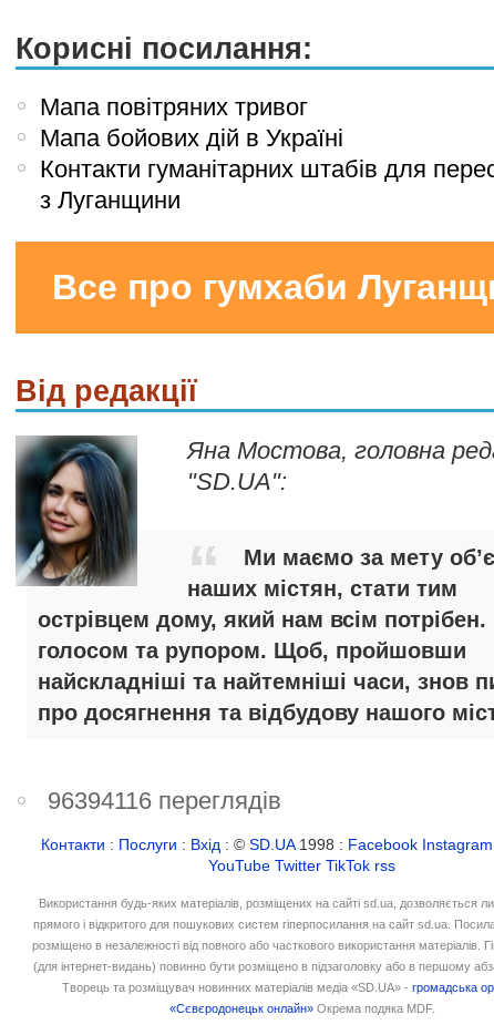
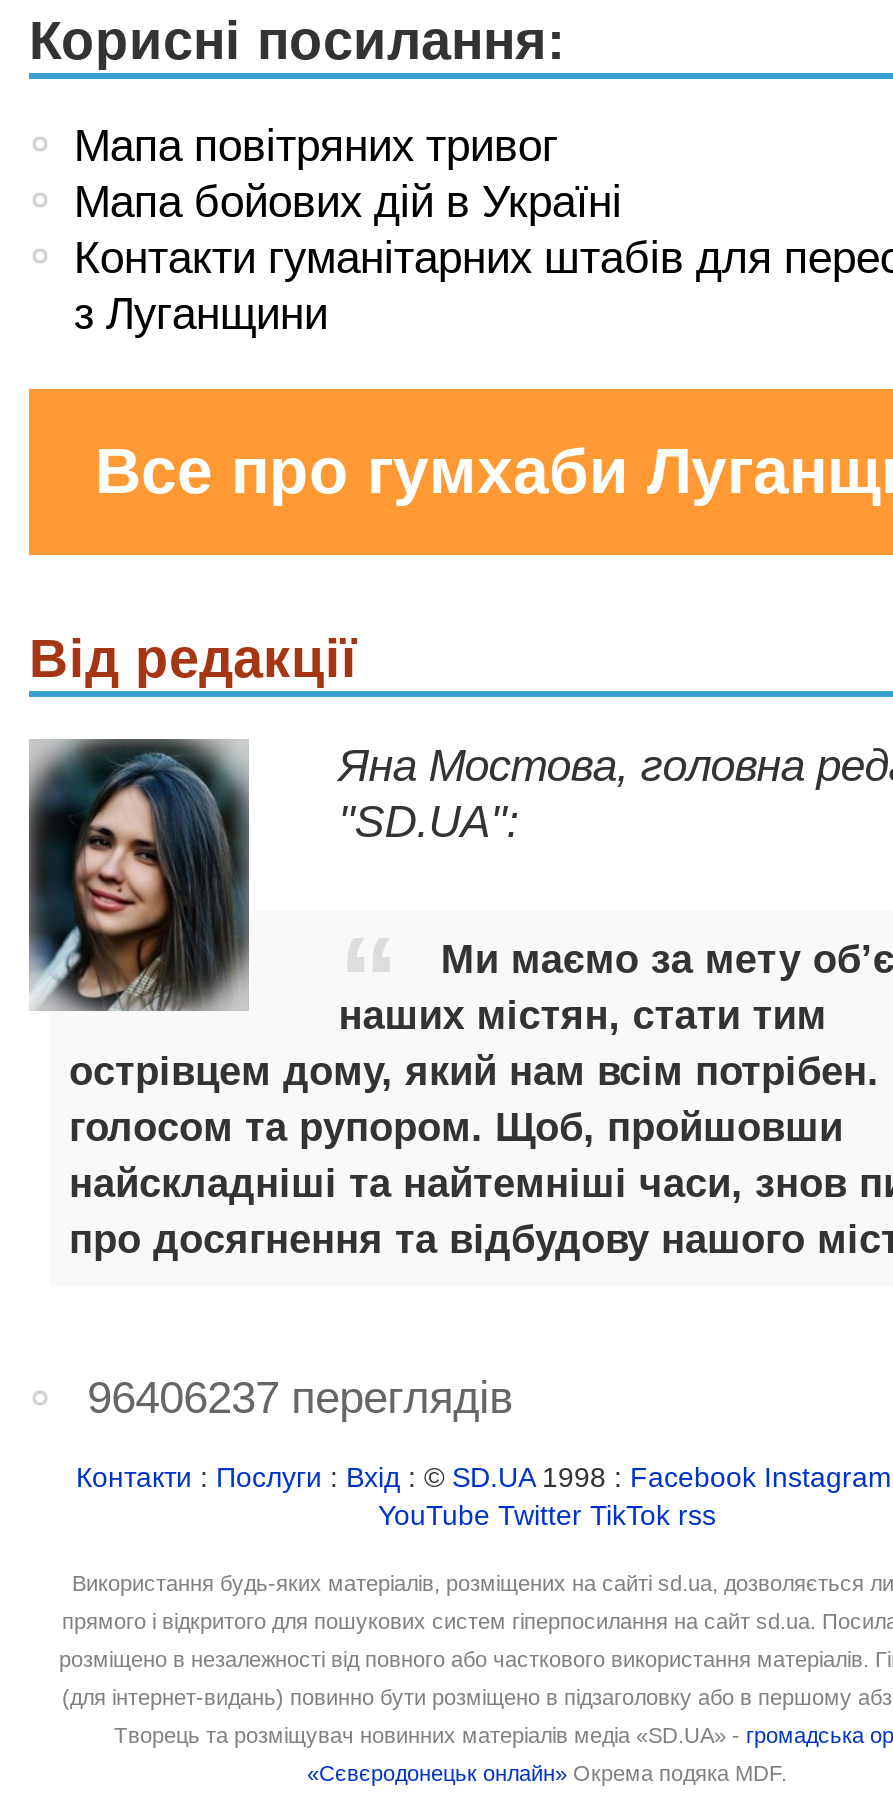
- 96394116 переглядів
+ 96406237 переглядів
